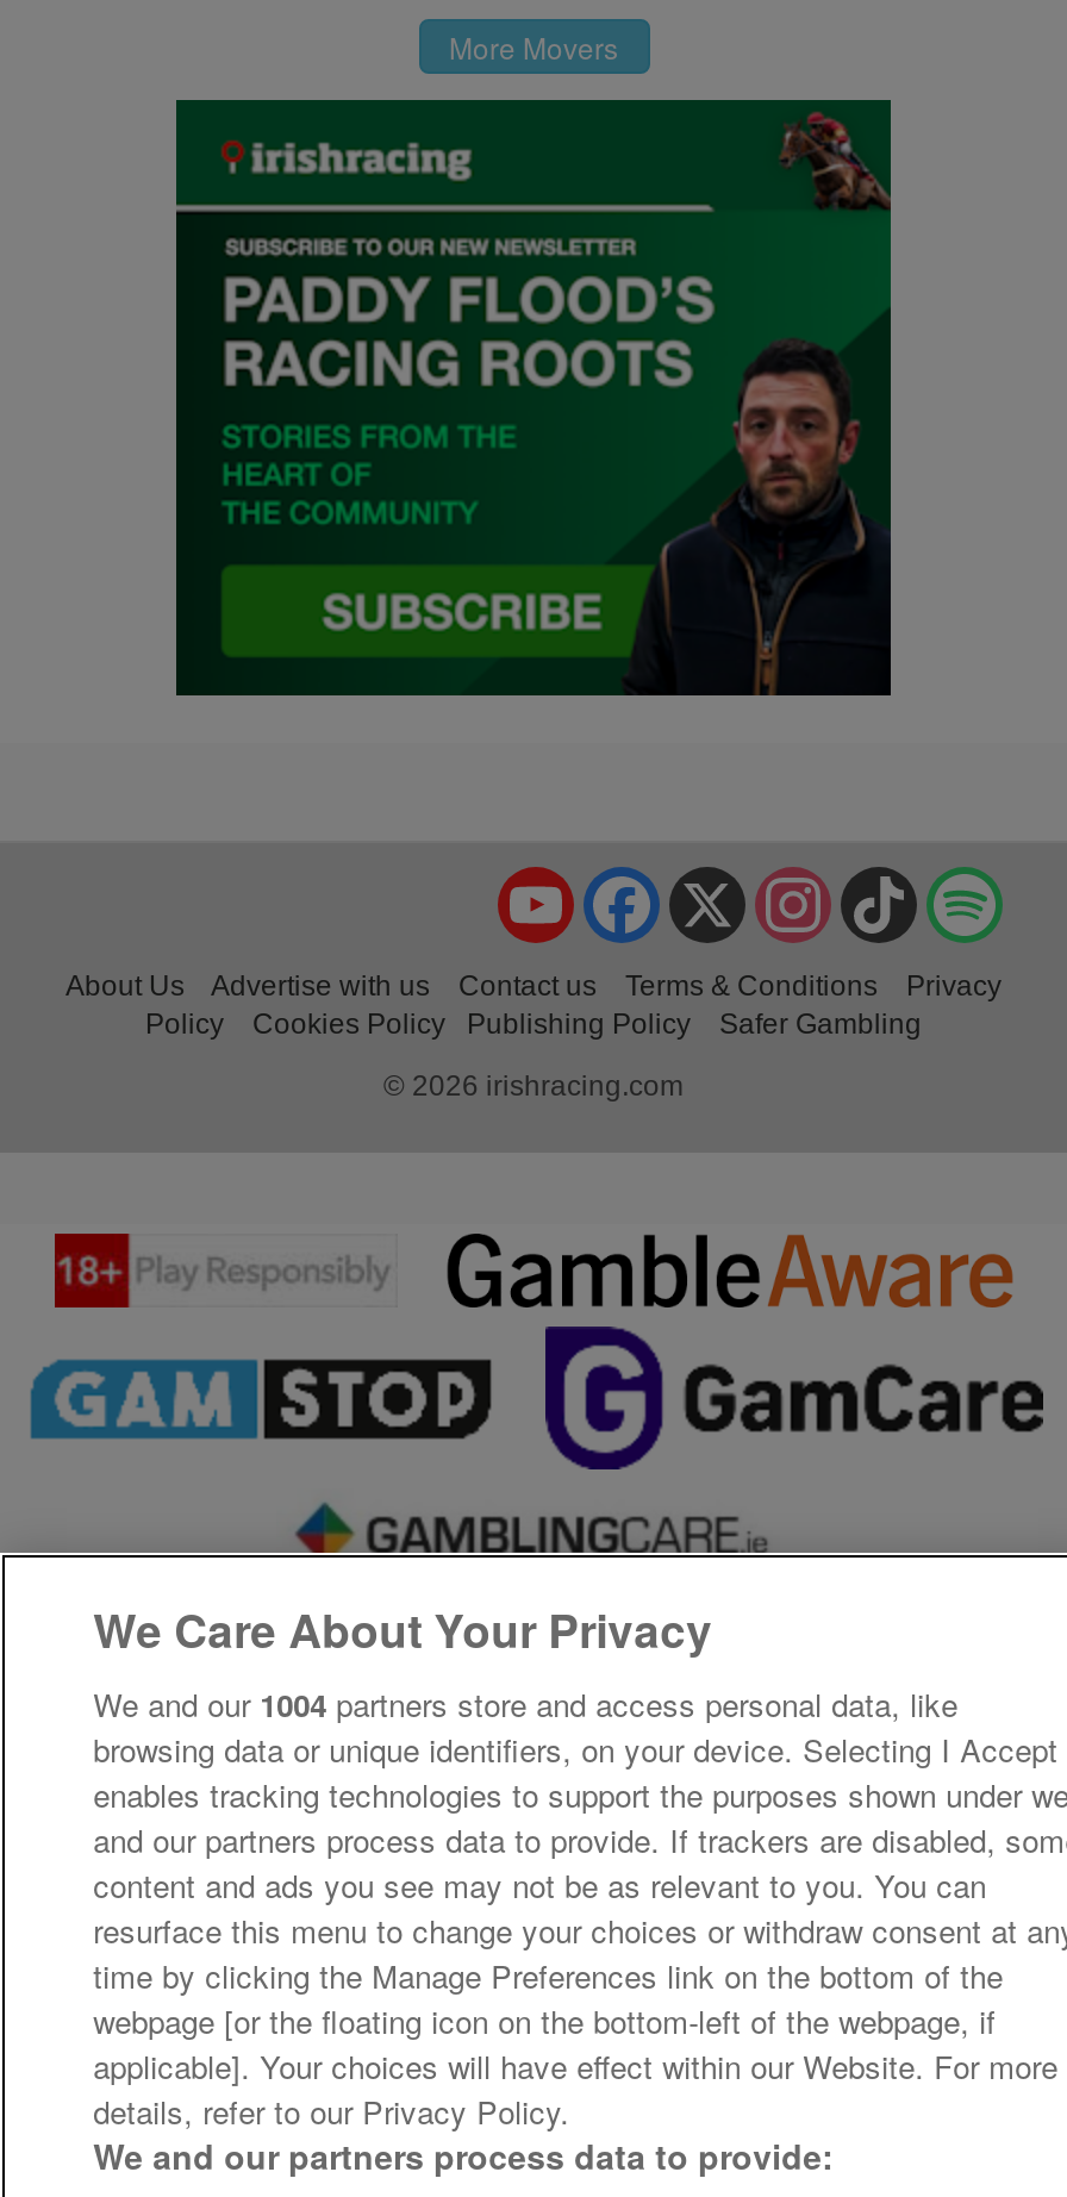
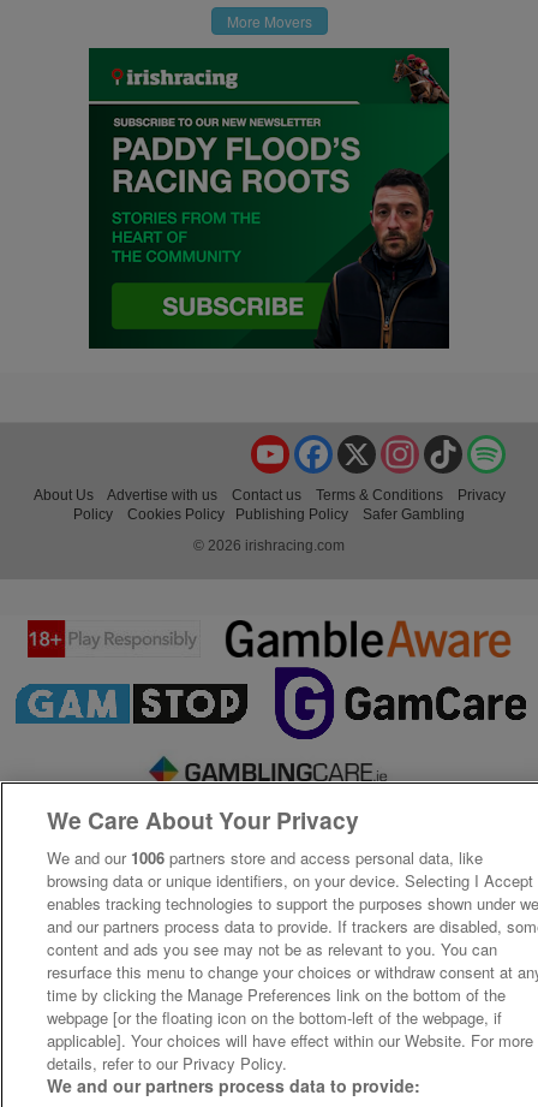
- We and our 1004 partners store and access personal data, like
+ We and our 1006 partners store and access personal data, like
